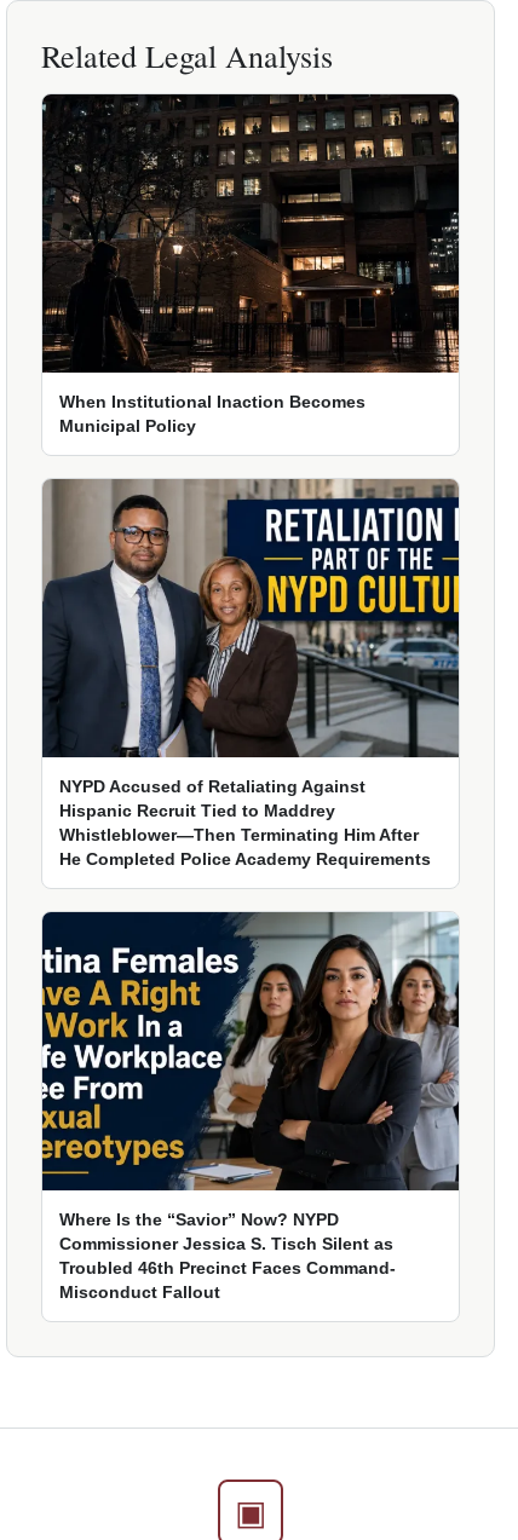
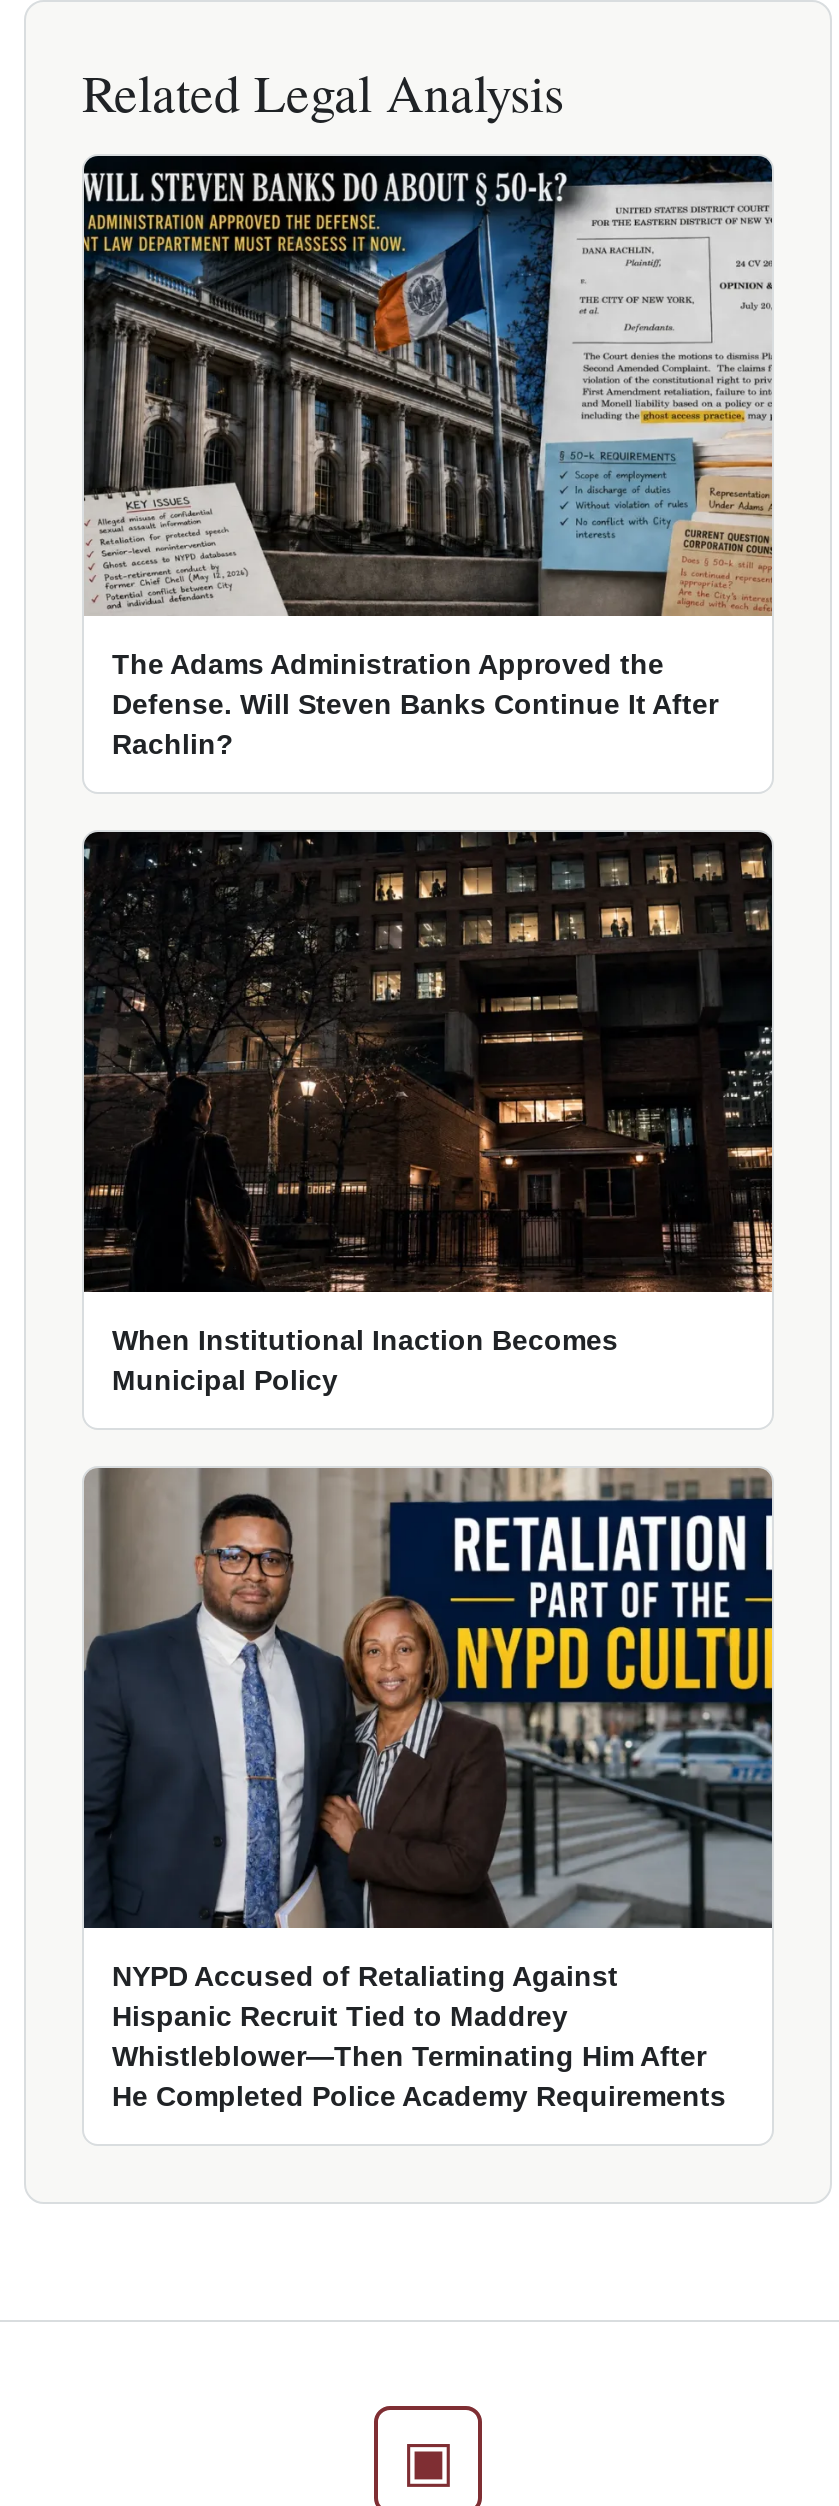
+ [image]
+ The Adams Administration Approved the
+ Defense. Will Steven Banks Continue It After
+ Rachlin?

moved down: [image] | When Institutional Inaction Becomes | Municipal Policy | NYPD Accused of Retaliating Against | Hispanic Recruit Tied to Maddrey | Whistleblower—Then Terminating Him After | He Completed Police Academy Requirements

- [image]
- Where Is the “Savior” Now? NYPD
- Commissioner Jessica S. Tisch Silent as
- Troubled 46th Precinct Faces Command-
- Misconduct Fallout
